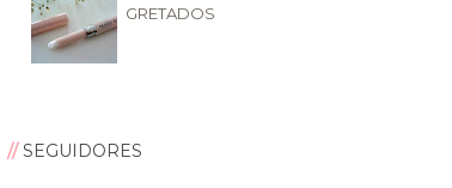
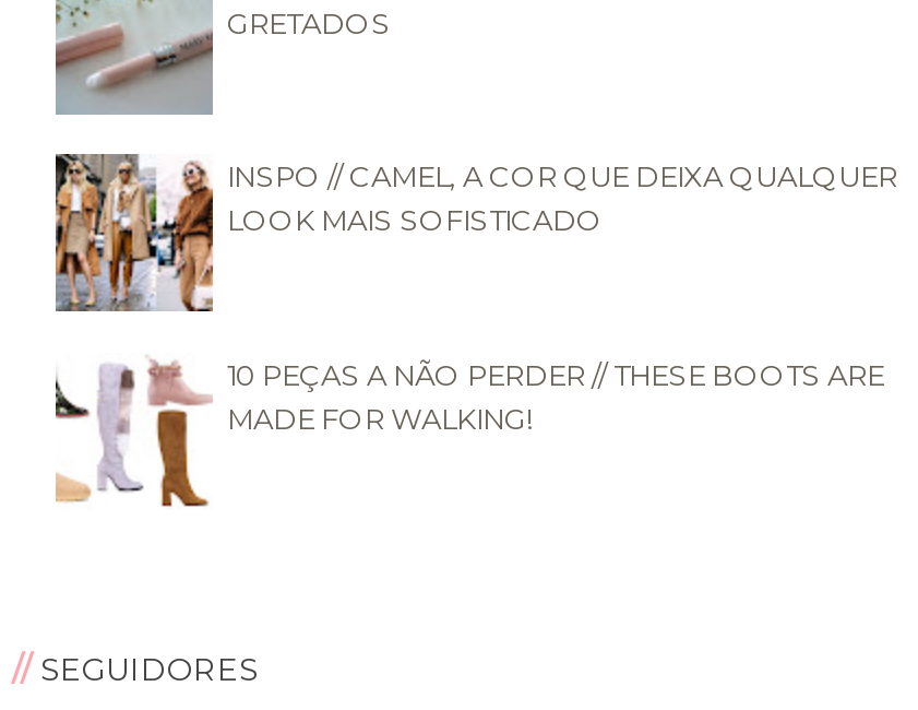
+ [image]
+ INSPO // CAMEL, A COR QUE DEIXA QUALQUER
+ LOOK MAIS SOFISTICADO

+ [image]
+ 10 PEÇAS A NÃO PERDER // THESE BOOTS ARE
+ MADE FOR WALKING!
